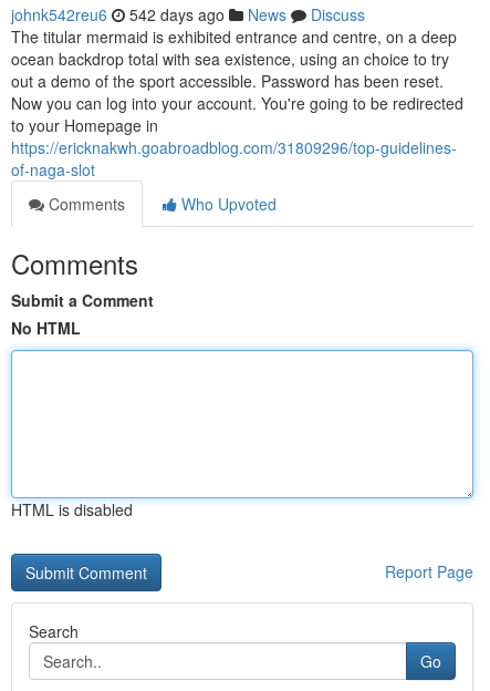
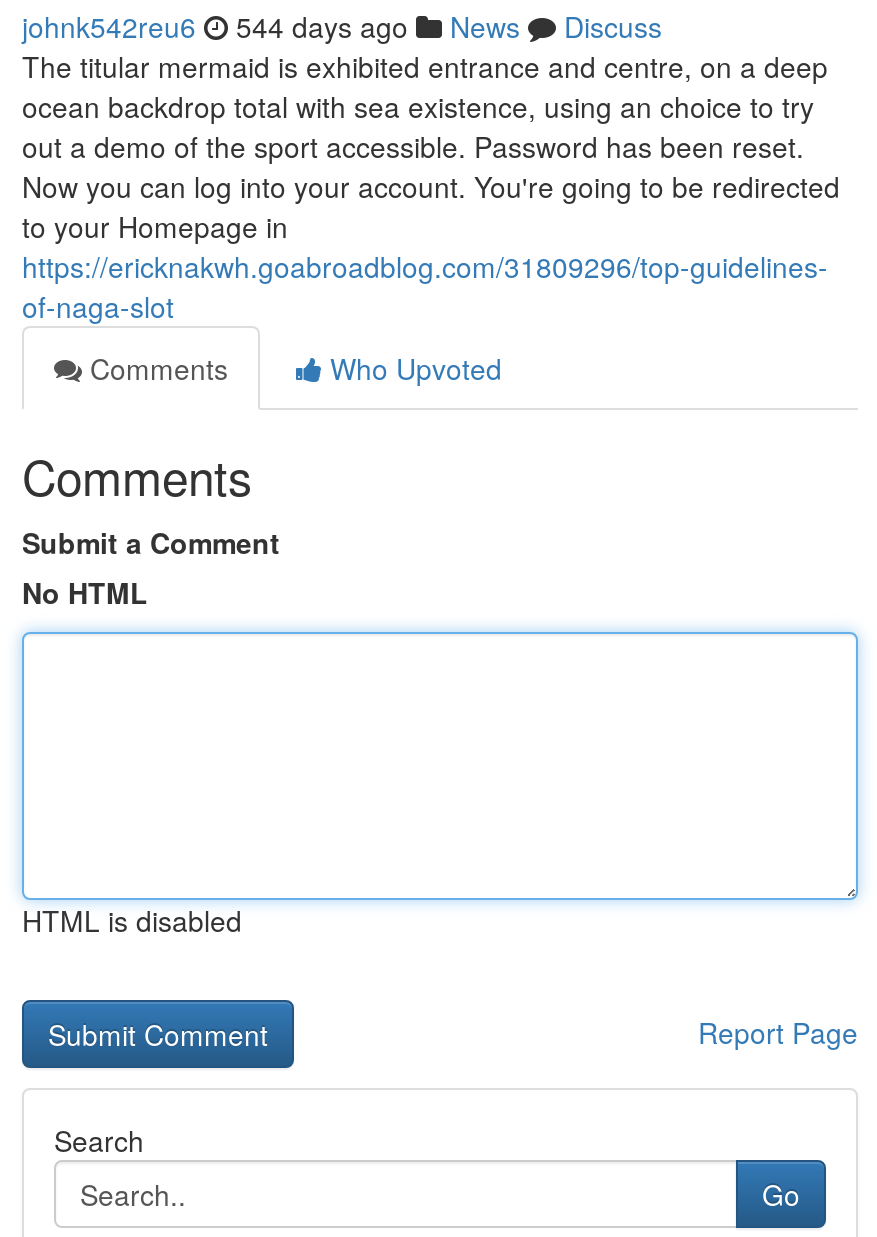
- johnk542reu6 542 days ago News Discuss
+ johnk542reu6 544 days ago News Discuss
